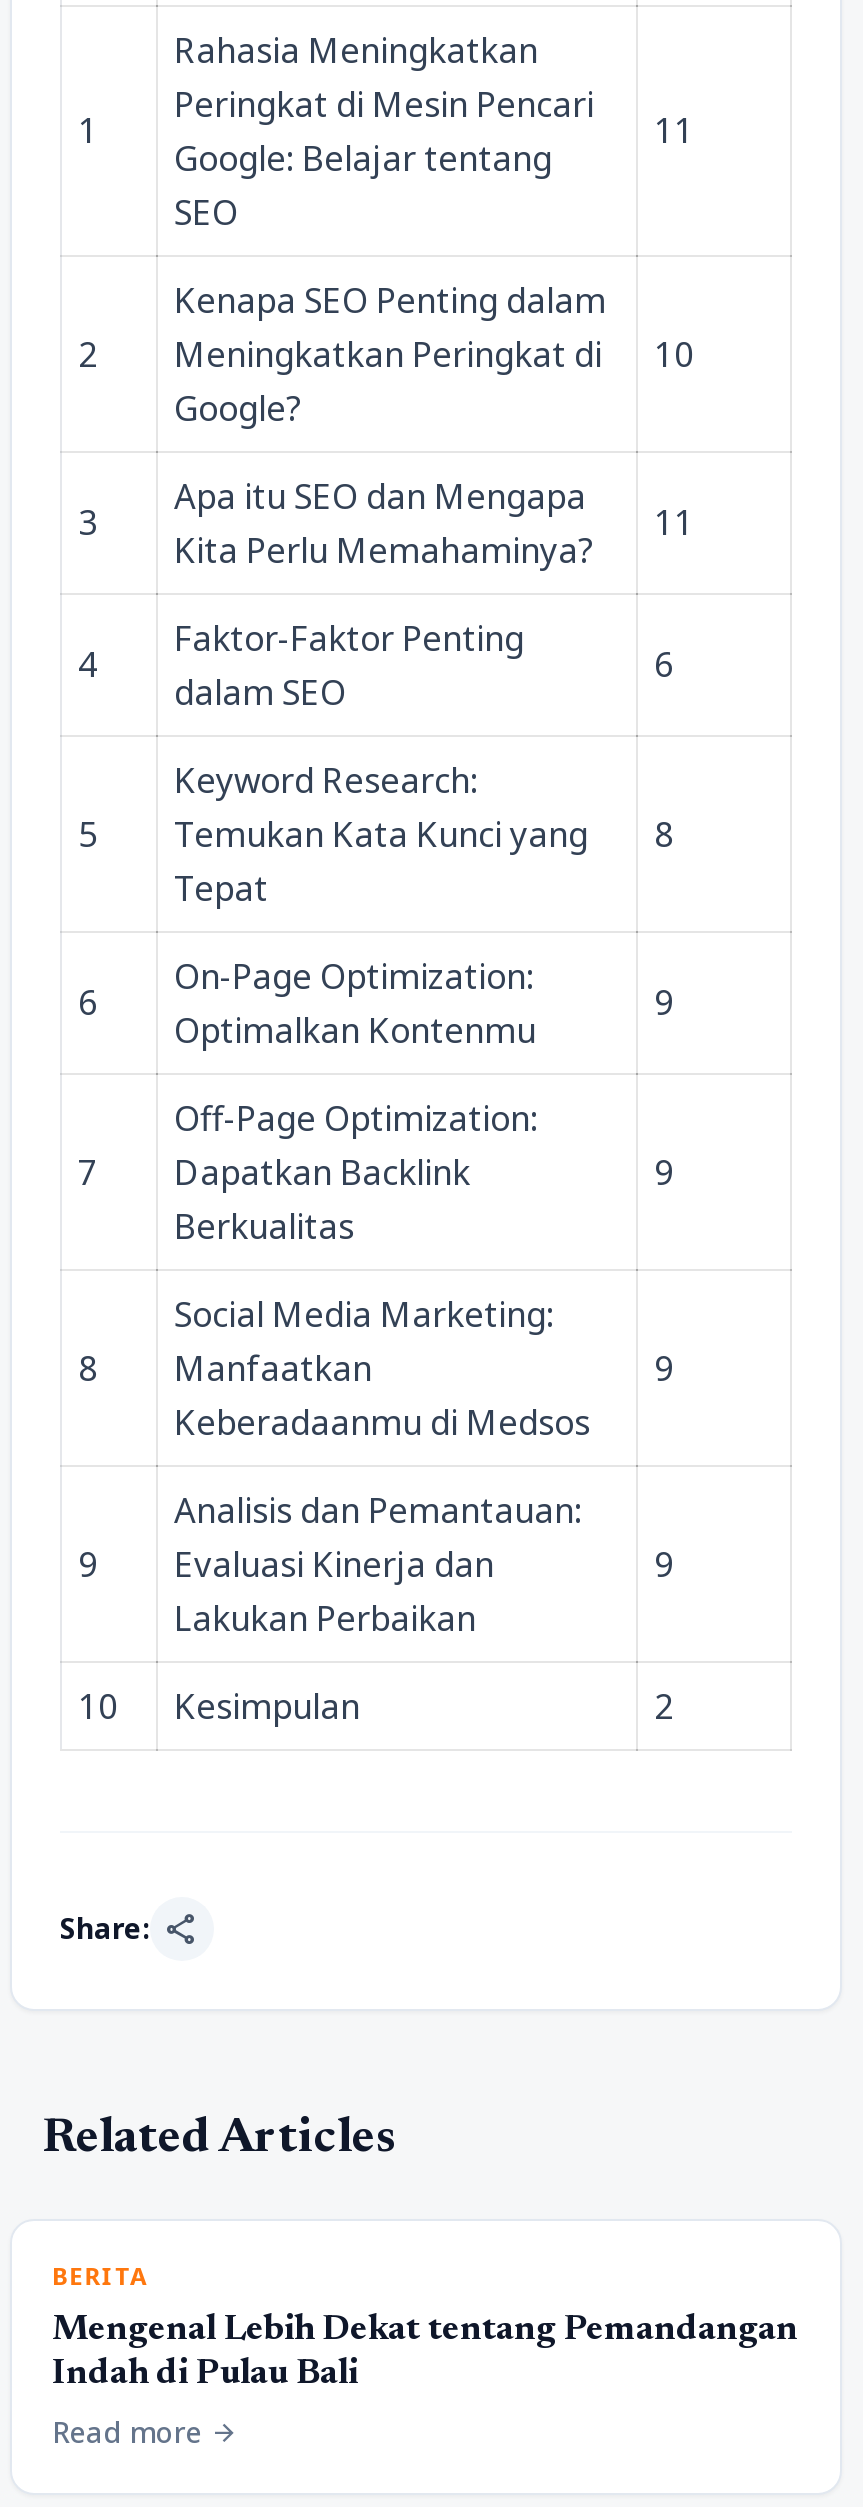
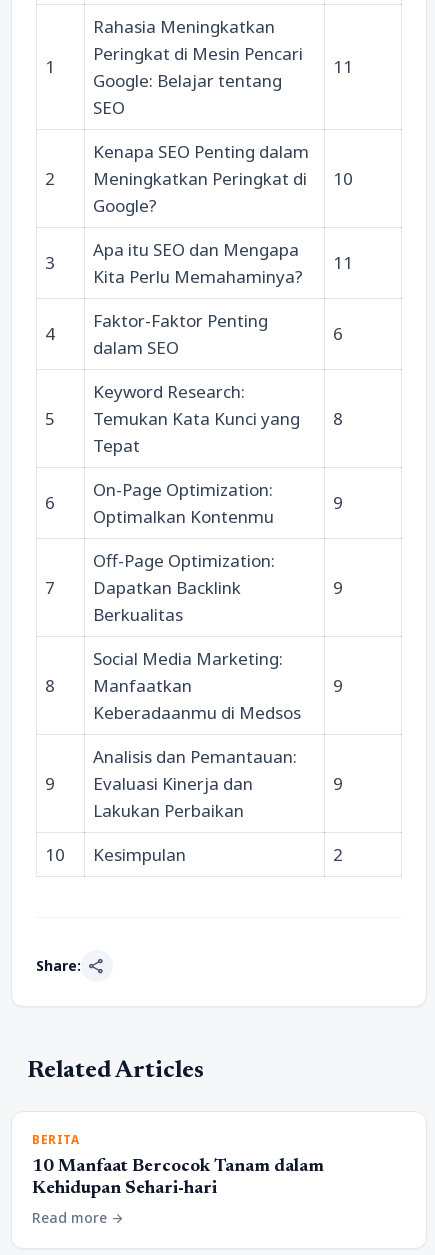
- Mengenal Lebih Dekat tentang Pemandangan
- Indah di Pulau Bali
+ 10 Manfaat Bercocok Tanam dalam
+ Kehidupan Sehari-hari
